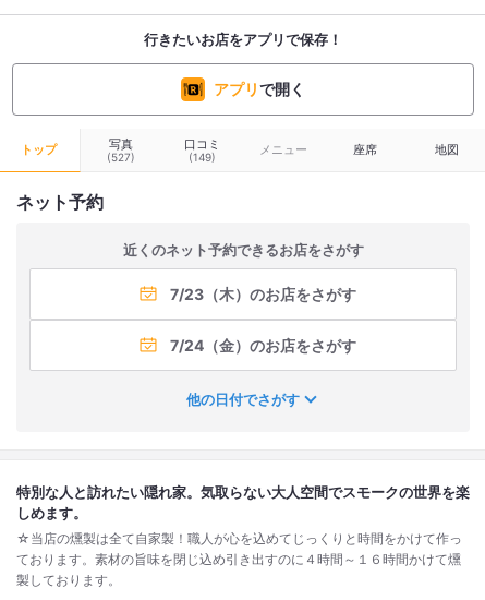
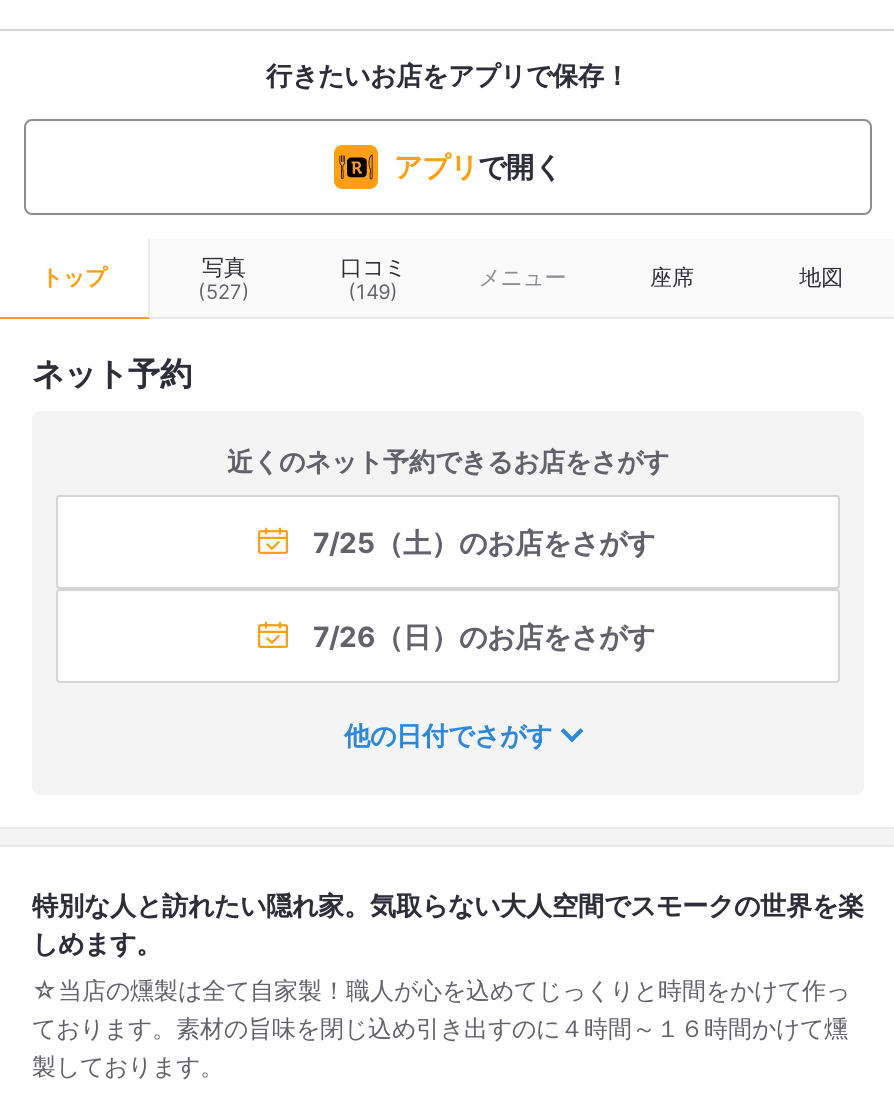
- 7/23（木）のお店をさがす
+ 7/25（土）のお店をさがす

- 7/24（金）のお店をさがす
+ 7/26（日）のお店をさがす
